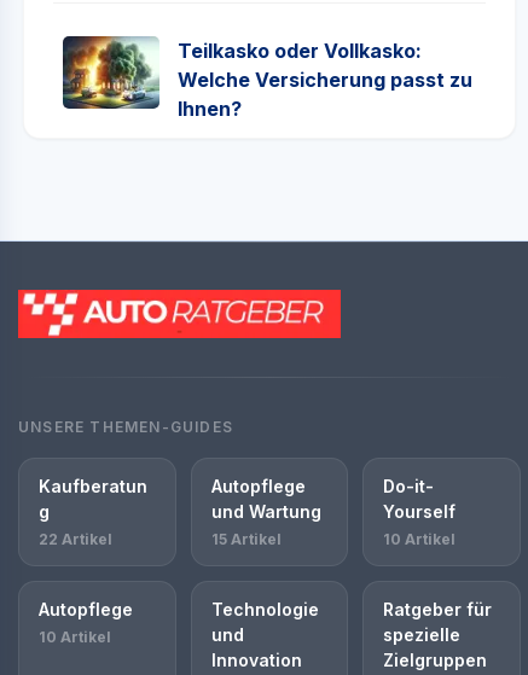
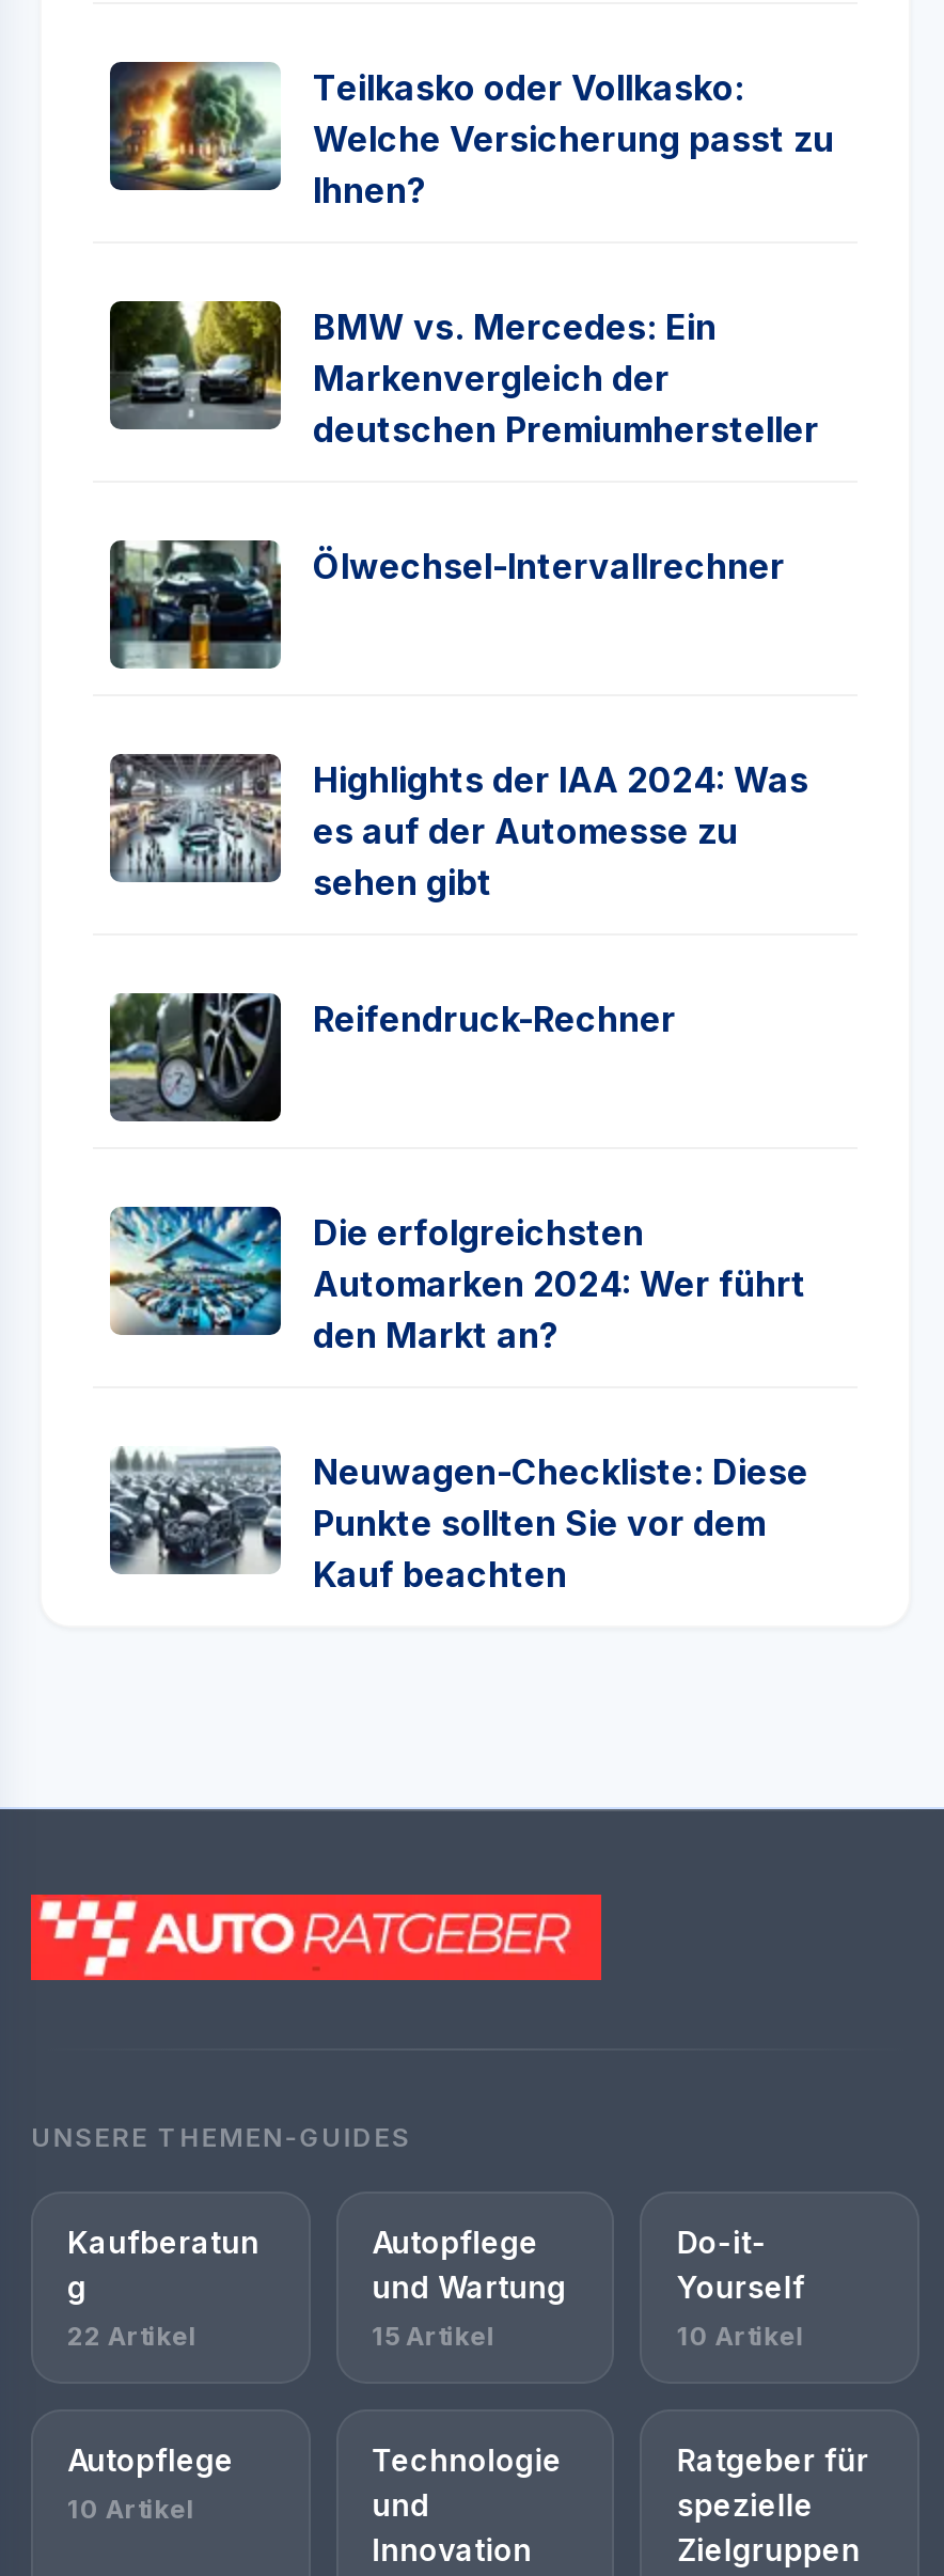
+ [image]
+ BMW vs. Mercedes: Ein
+ Markenvergleich der
+ deutschen Premiumhersteller
+ Ölwechsel-Intervallrechner

+ [image]
+ Highlights der IAA 2024: Was
+ es auf der Automesse zu
+ sehen gibt
+ Reifendruck-Rechner

+ [image]
+ Die erfolgreichsten
+ Automarken 2024: Wer führt
+ den Markt an?
+ Neuwagen-Checkliste: Diese
+ Punkte sollten Sie vor dem
+ Kauf beachten

+ [image]

+ [image]

+ [image]
